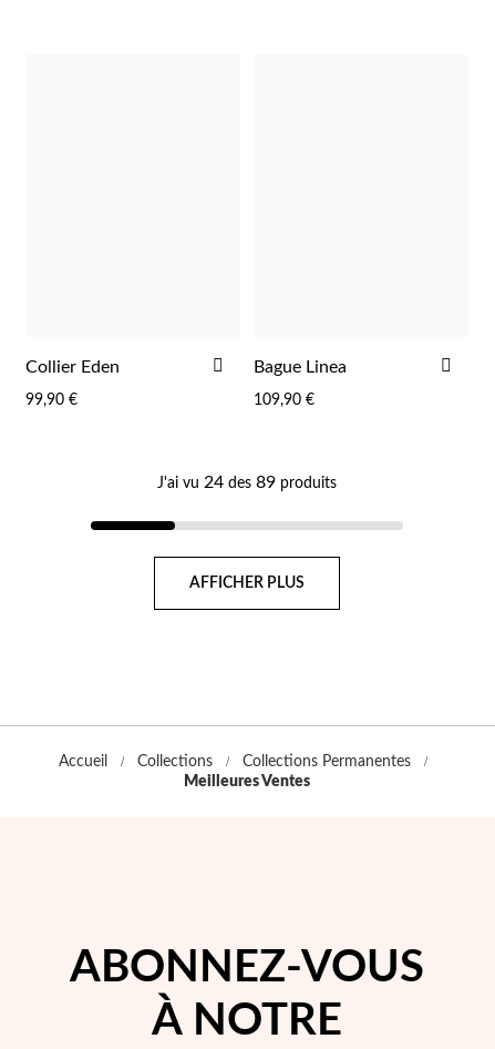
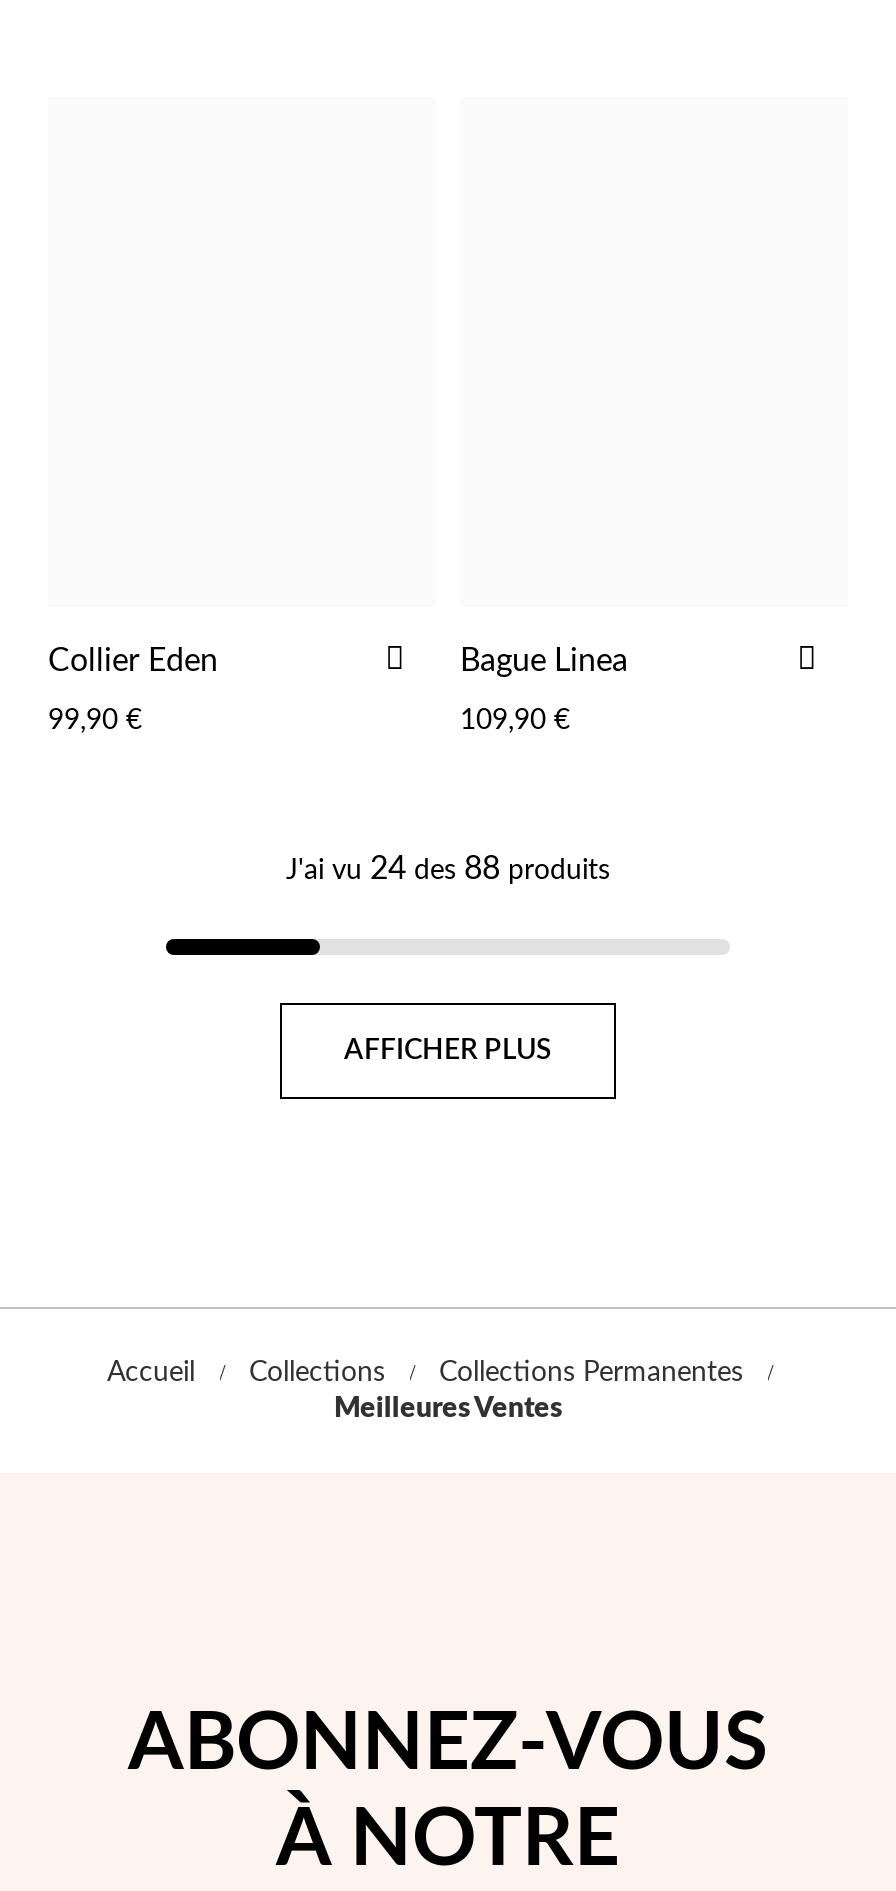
- J'ai vu 24 des 89 produits
+ J'ai vu 24 des 88 produits
